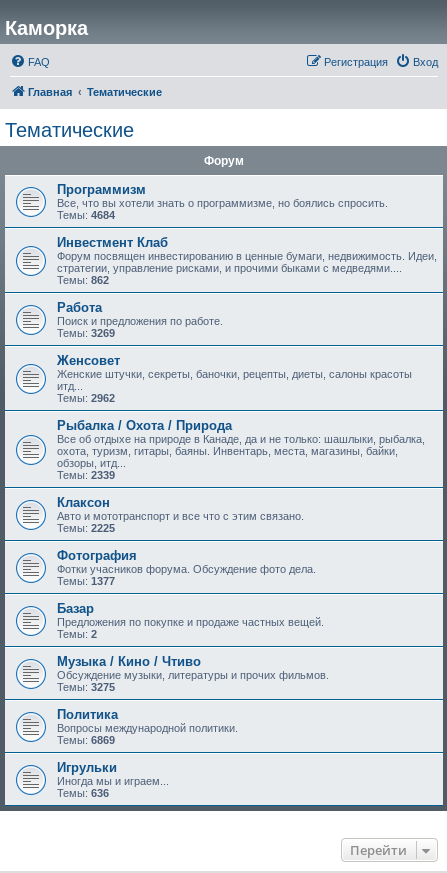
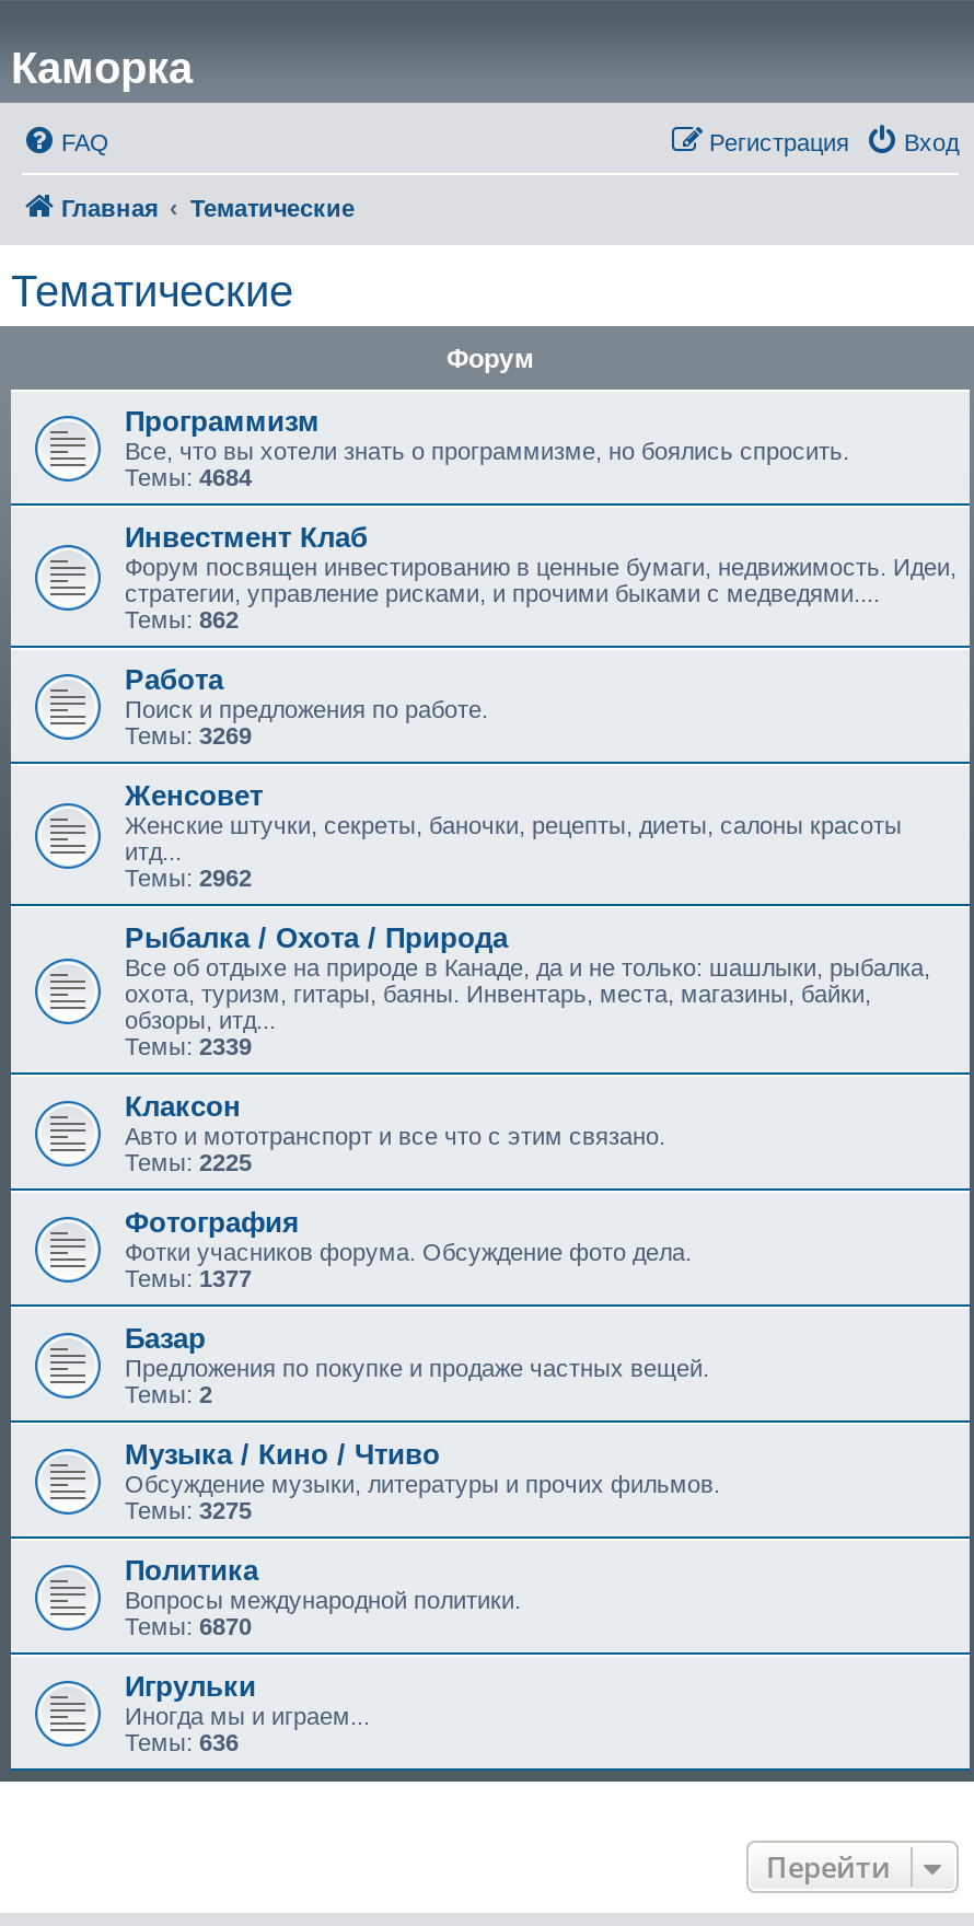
- Темы: 6869
+ Темы: 6870
